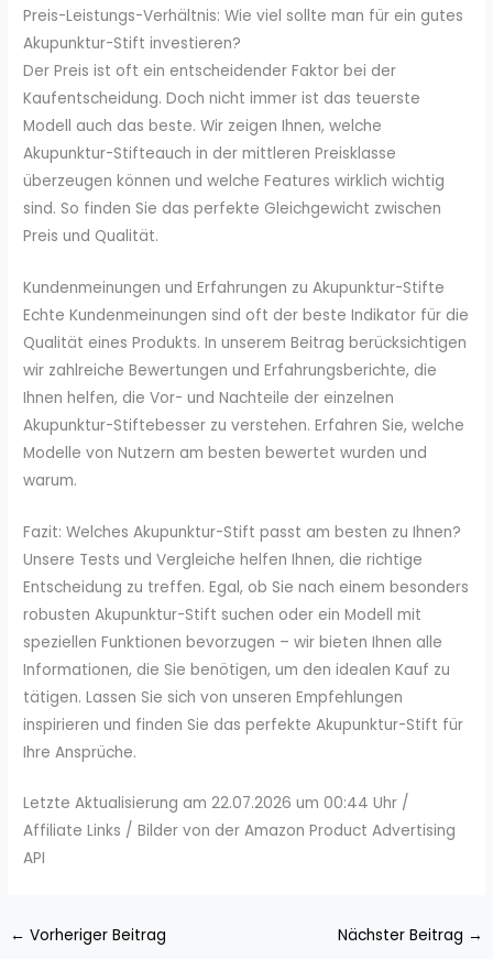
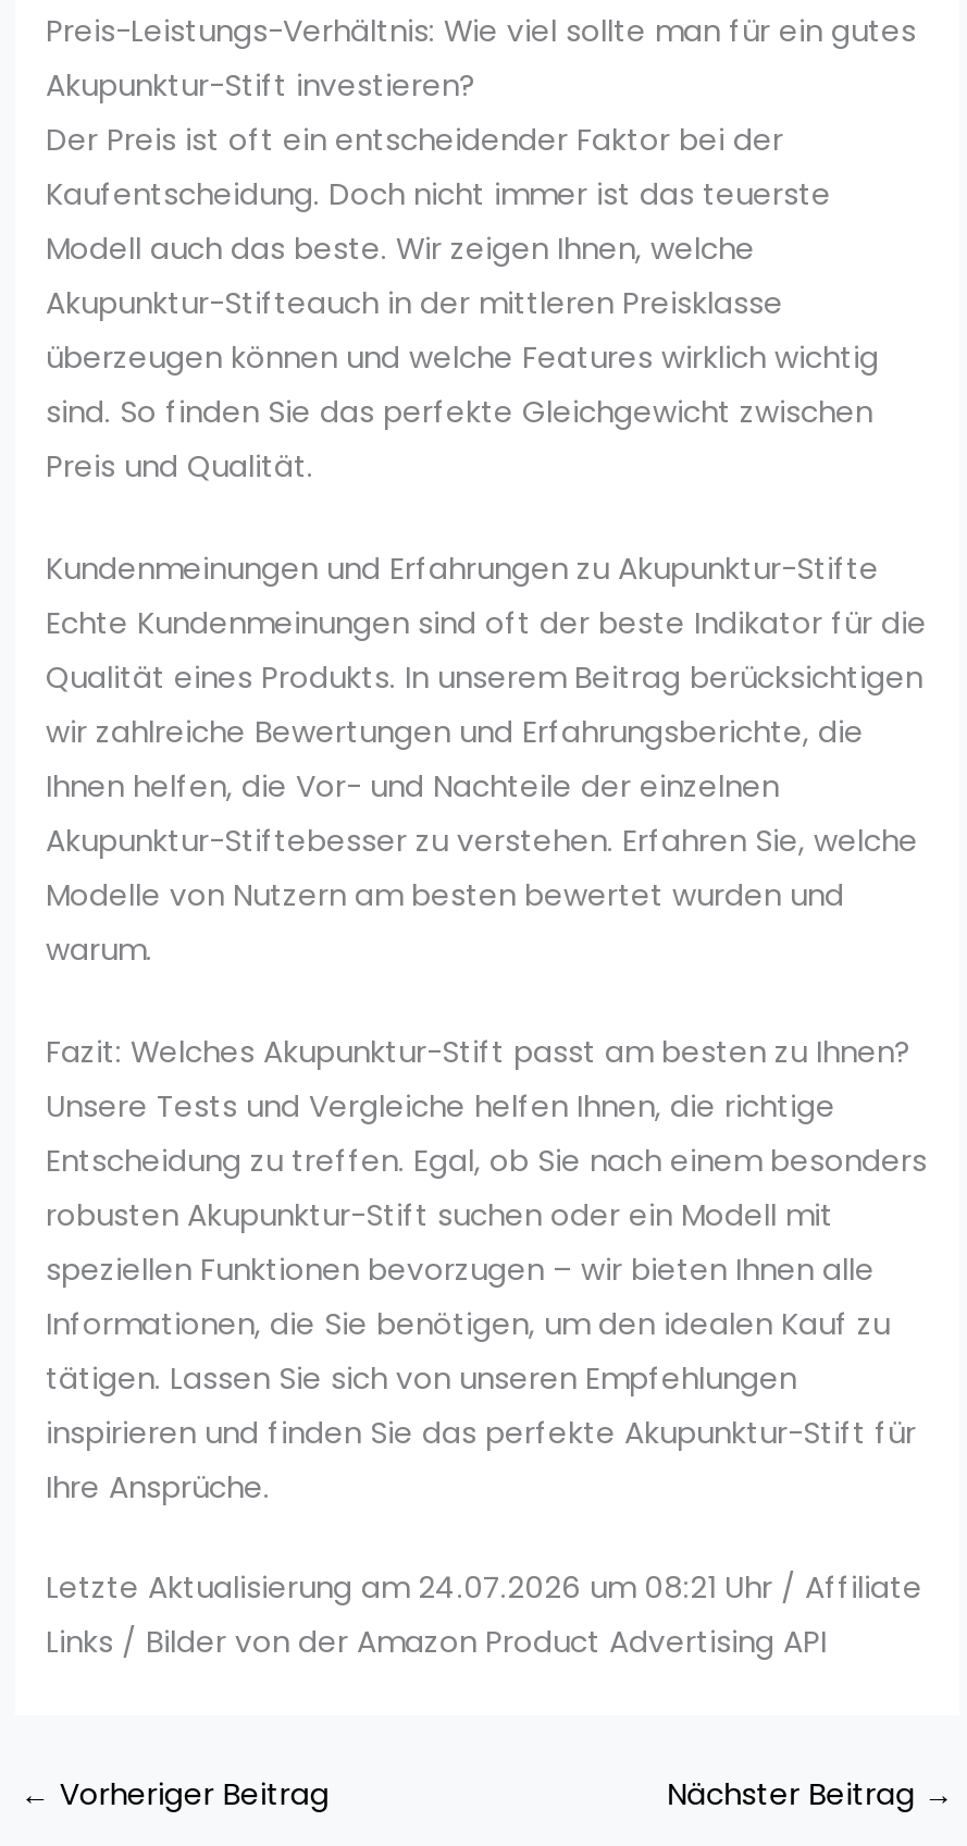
- Letzte Aktualisierung am 22.07.2026 um 00:44 Uhr /
- Affiliate Links / Bilder von der Amazon Product Advertising
- API
+ Letzte Aktualisierung am 24.07.2026 um 08:21 Uhr / Affiliate
+ Links / Bilder von der Amazon Product Advertising API
